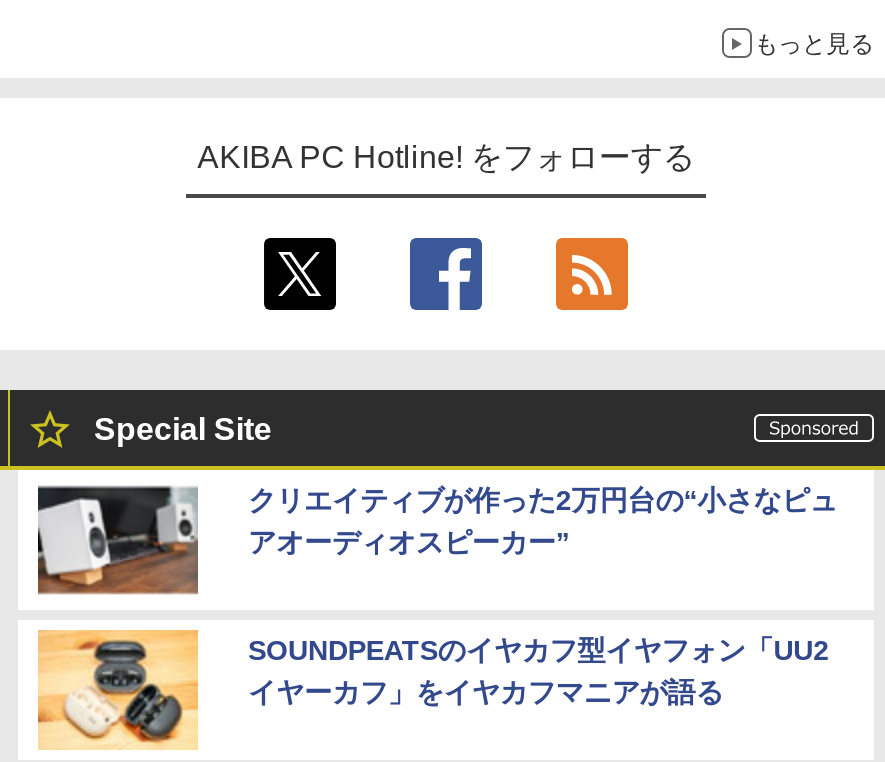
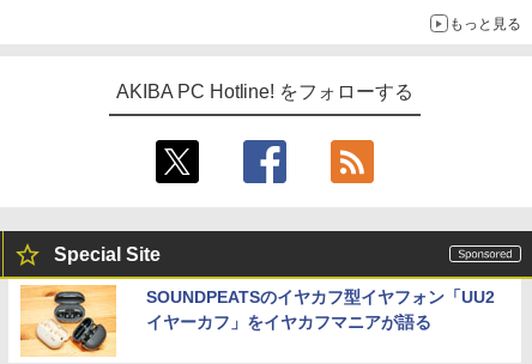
- [image]
- クリエイティブが作った2万円台の“小さなピュ
- アオーディオスピーカー”
